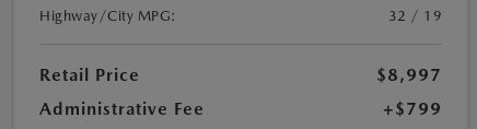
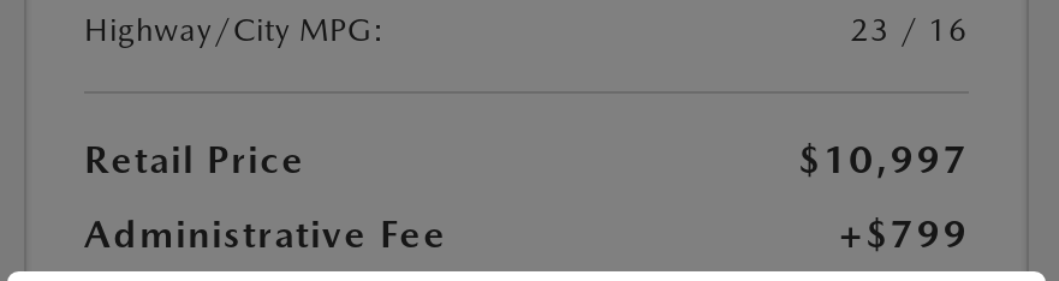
- 32 / 19
+ 23 / 16

- $8,997
+ $10,997
